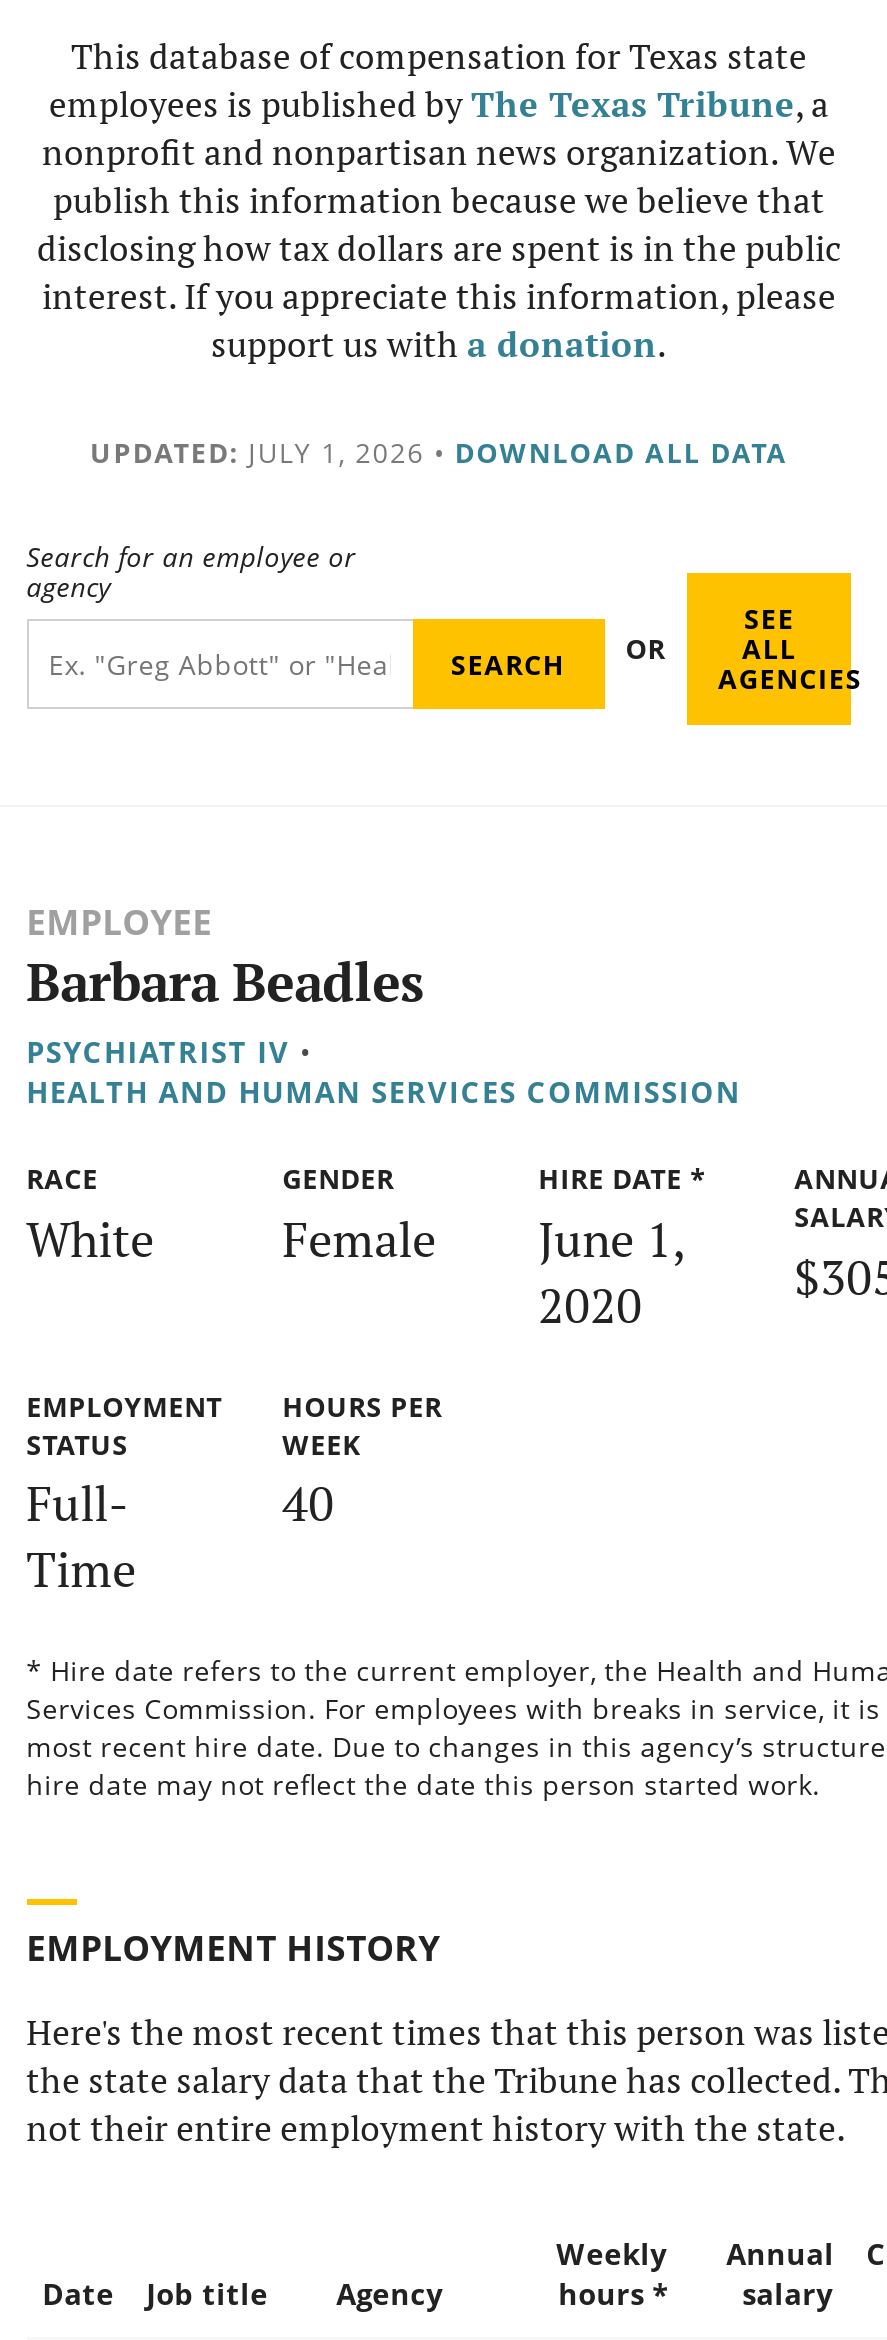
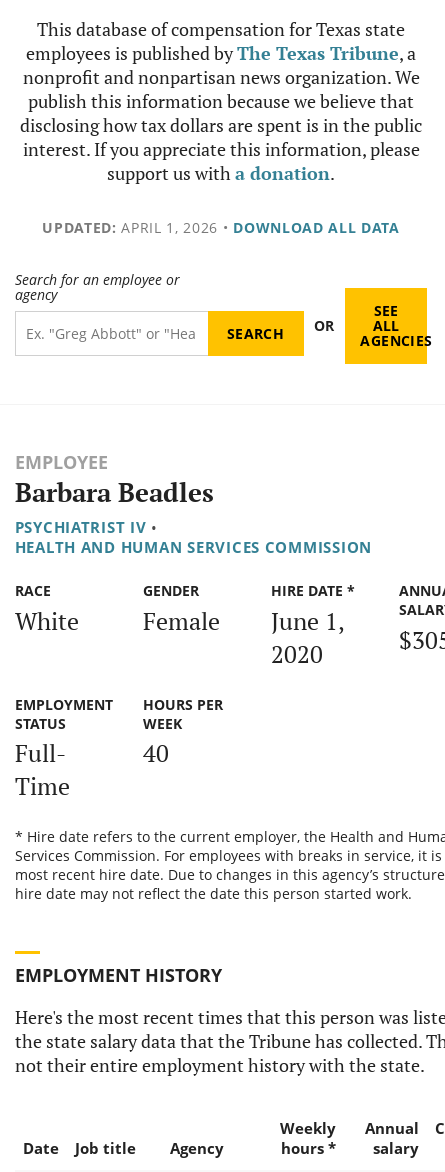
- UPDATED: JULY 1, 2026 • DOWNLOAD ALL DATA
+ UPDATED: APRIL 1, 2026 • DOWNLOAD ALL DATA
